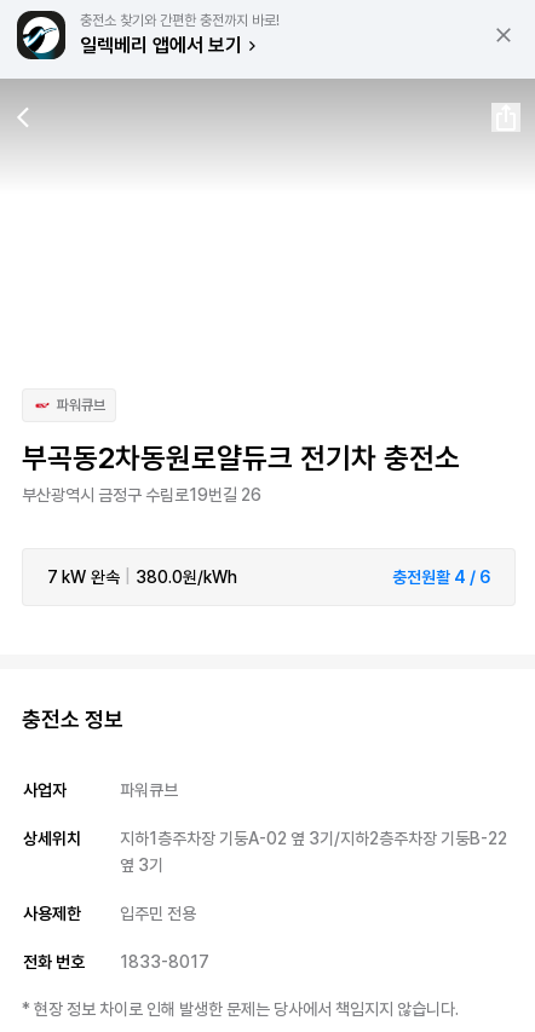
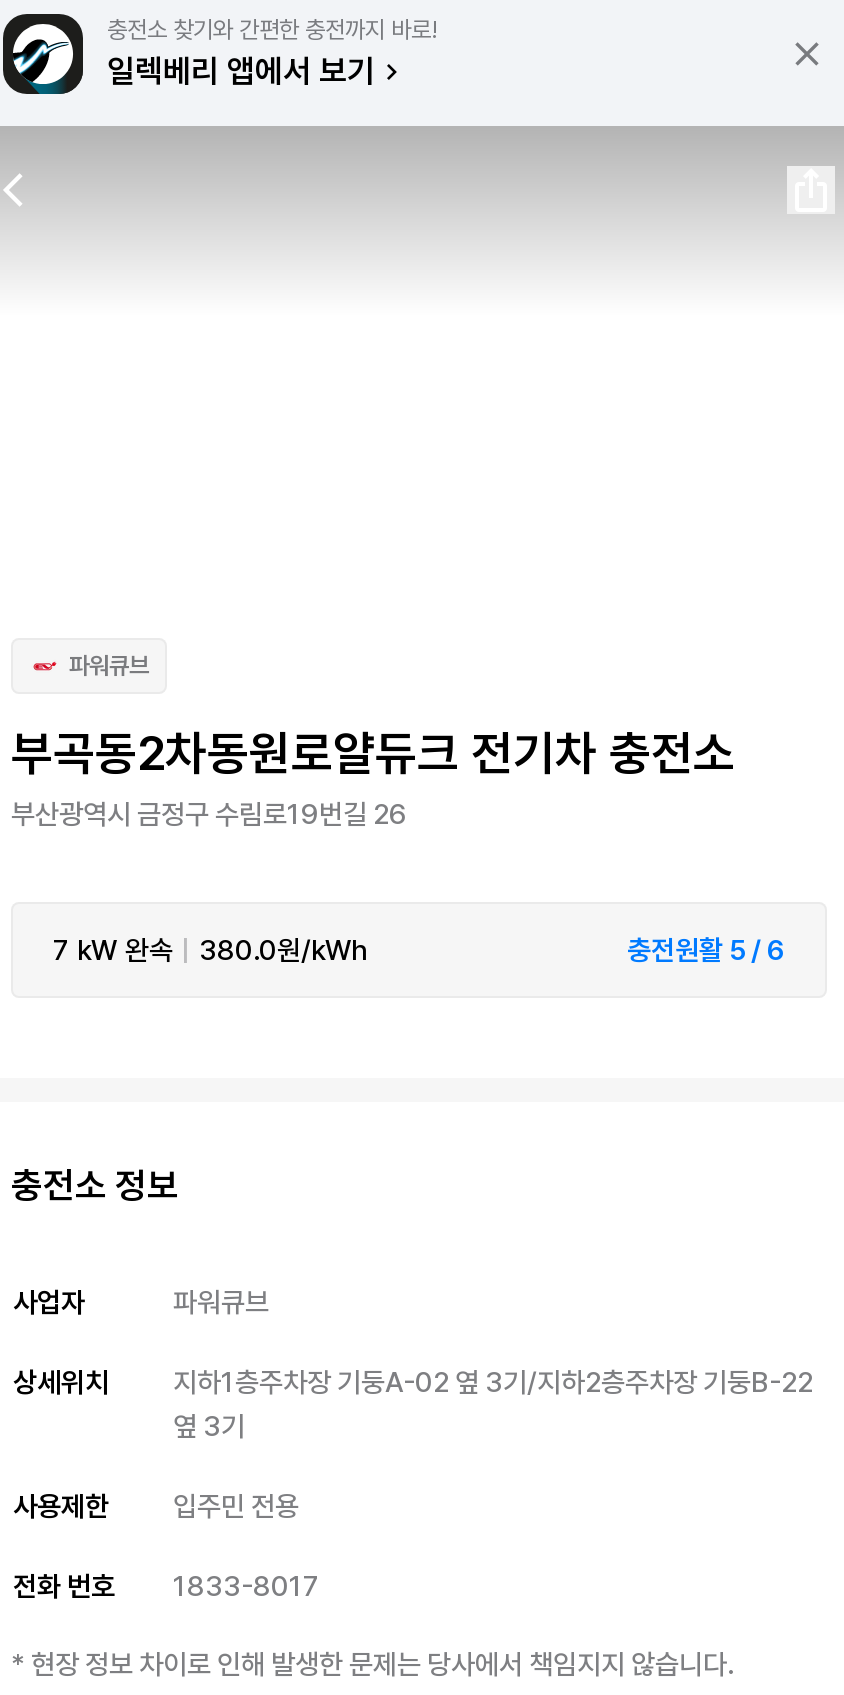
- 충전원활 4 / 6
+ 충전원활 5 / 6
